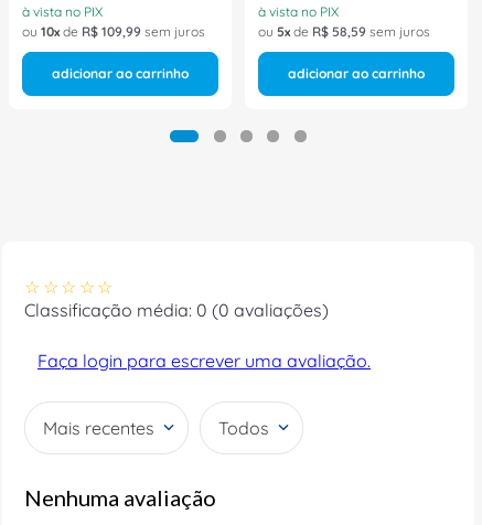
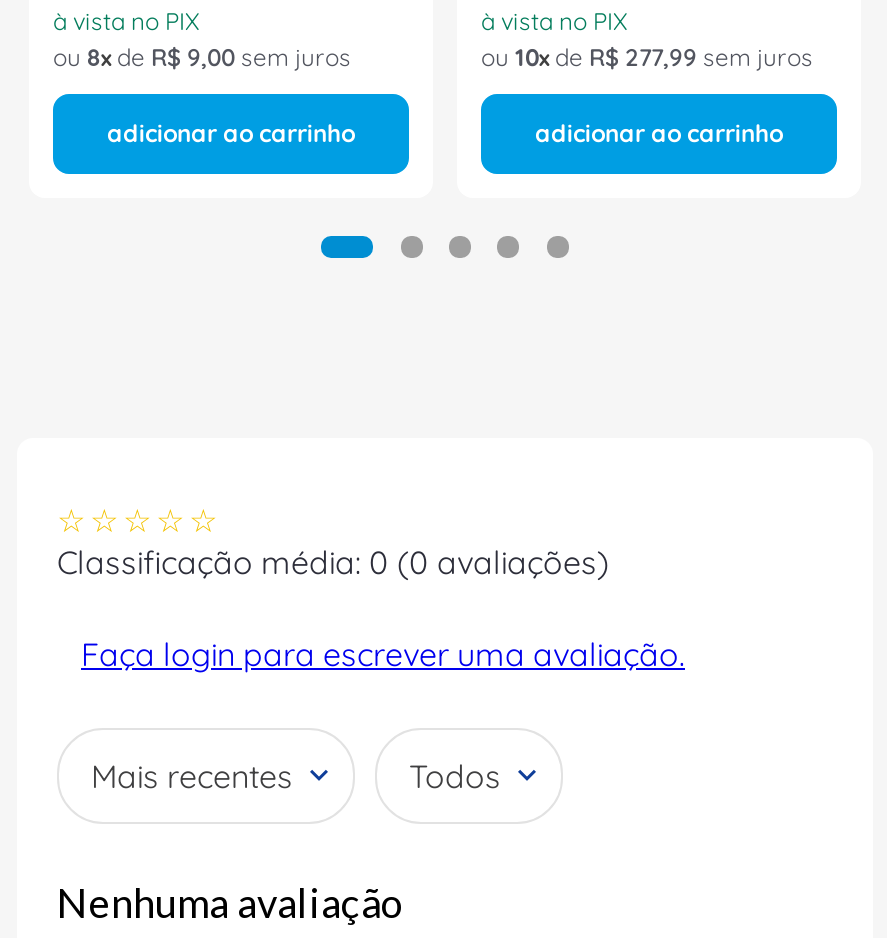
- ou 10 de R$ 109,99 sem juros
+ ou 8 de R$ 9,00 sem juros

- ou 5 de R$ 58,59 sem juros
+ ou 10 de R$ 277,99 sem juros
